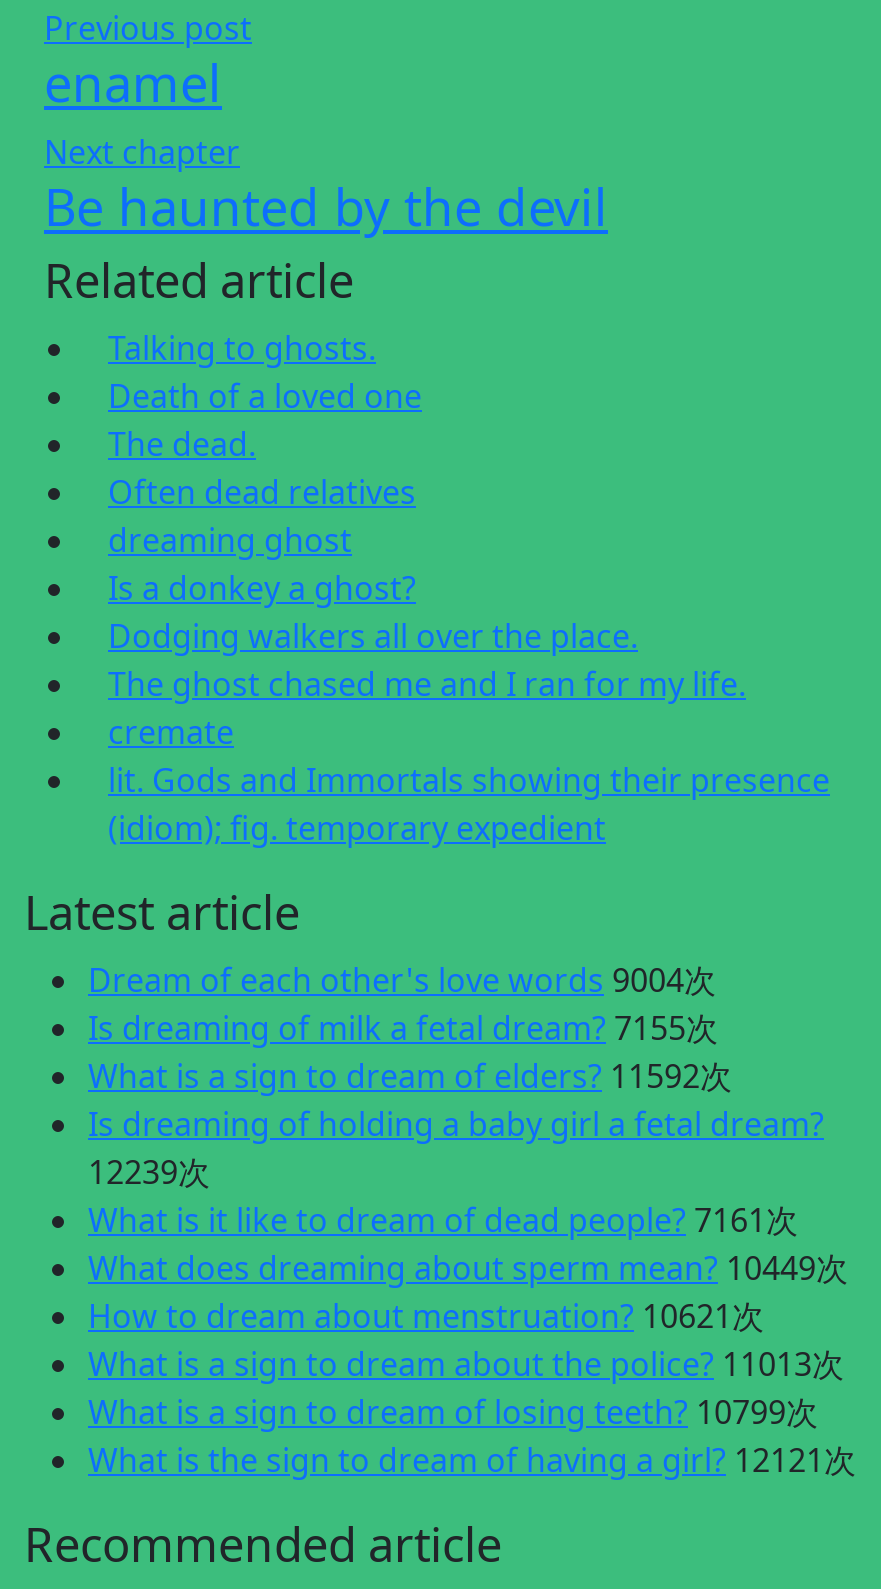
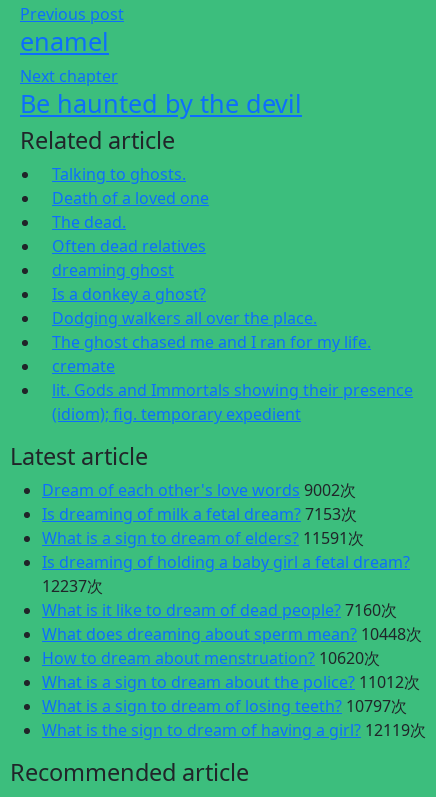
- Dream of each other's love words 9004次
+ Dream of each other's love words 9002次

- Is dreaming of milk a fetal dream? 7155次
+ Is dreaming of milk a fetal dream? 7153次

- What is a sign to dream of elders? 11592次
+ What is a sign to dream of elders? 11591次

- 12239次
+ 12237次

- What is it like to dream of dead people? 7161次
+ What is it like to dream of dead people? 7160次

- What does dreaming about sperm mean? 10449次
+ What does dreaming about sperm mean? 10448次

- How to dream about menstruation? 10621次
+ How to dream about menstruation? 10620次

- What is a sign to dream about the police? 11013次
+ What is a sign to dream about the police? 11012次

- What is a sign to dream of losing teeth? 10799次
+ What is a sign to dream of losing teeth? 10797次

- What is the sign to dream of having a girl? 12121次
+ What is the sign to dream of having a girl? 12119次
